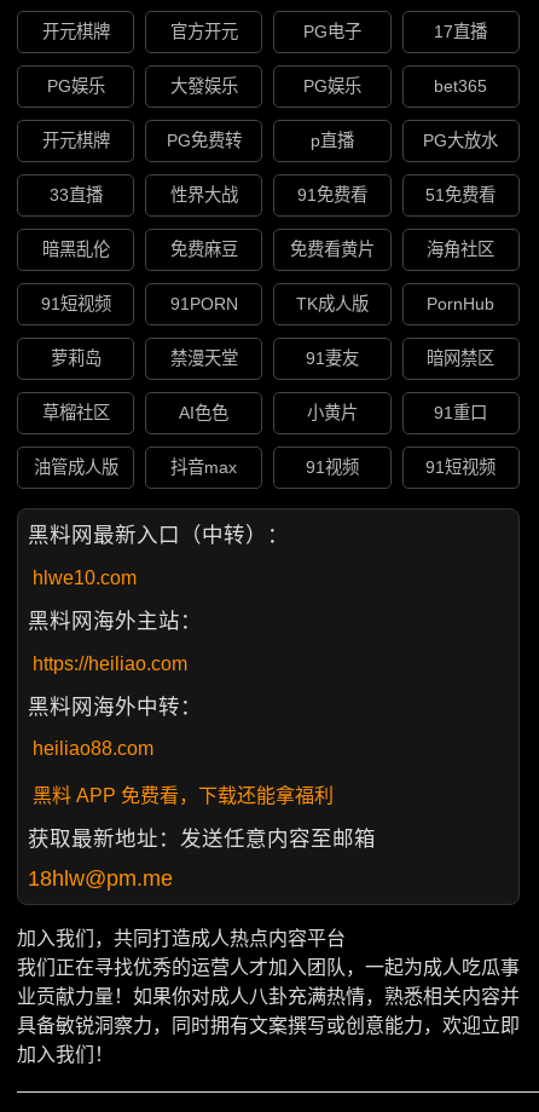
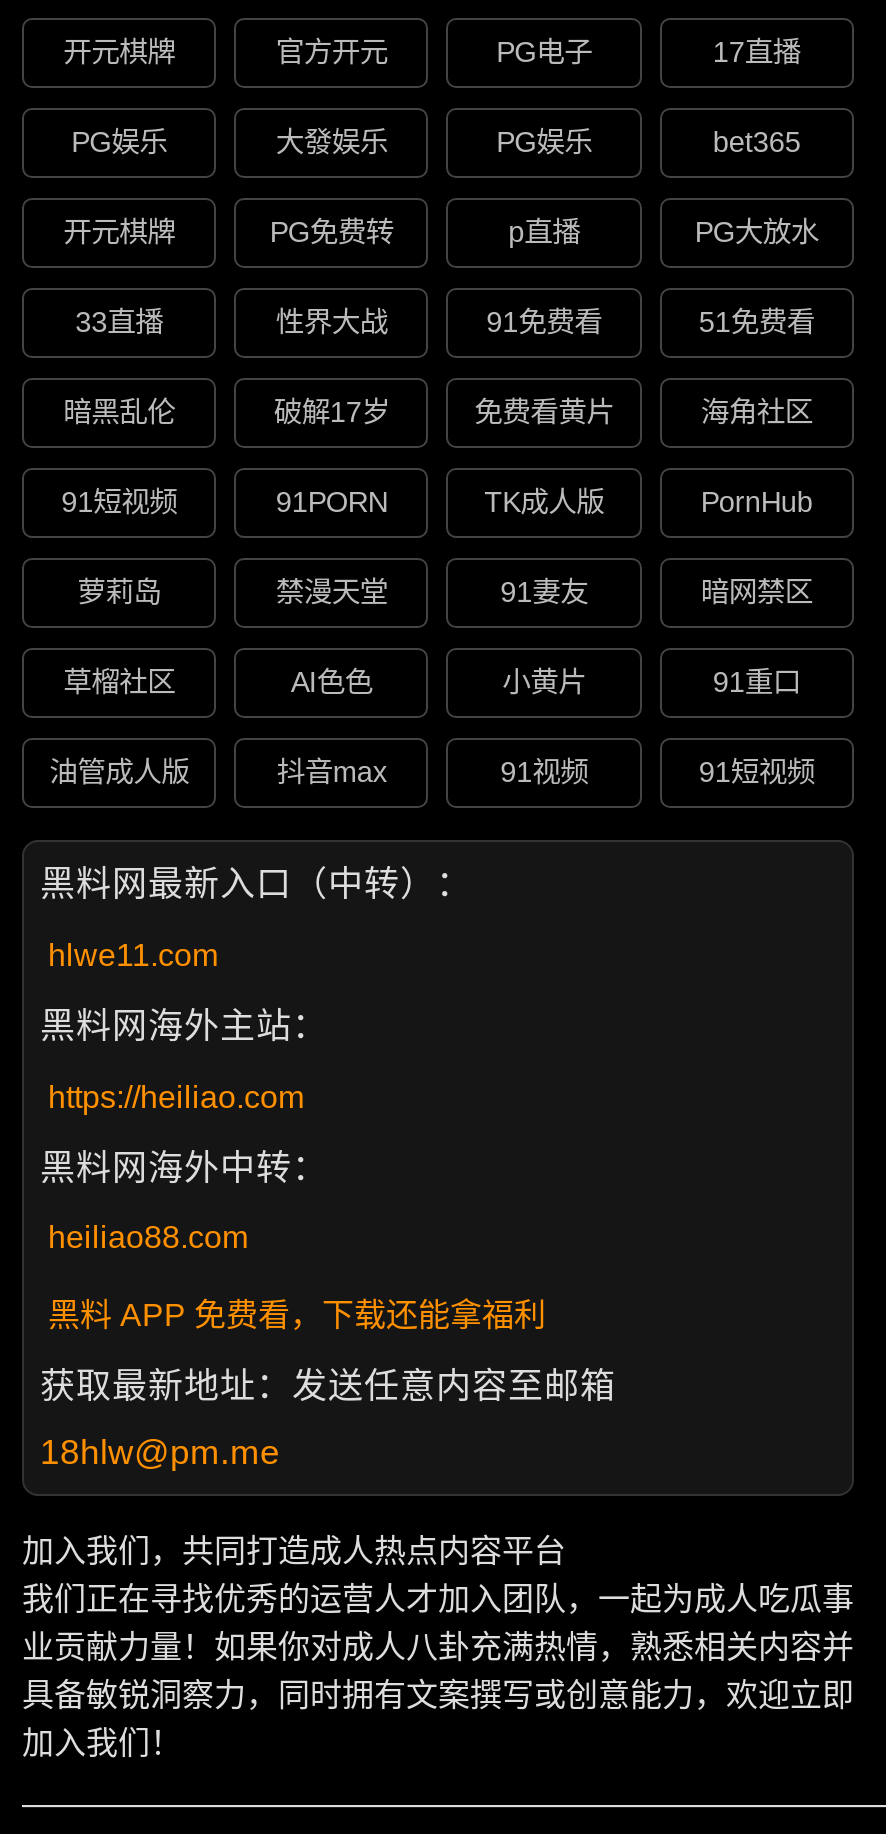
- 免费麻豆
+ 破解17岁

- hlwe10.com
+ hlwe11.com
